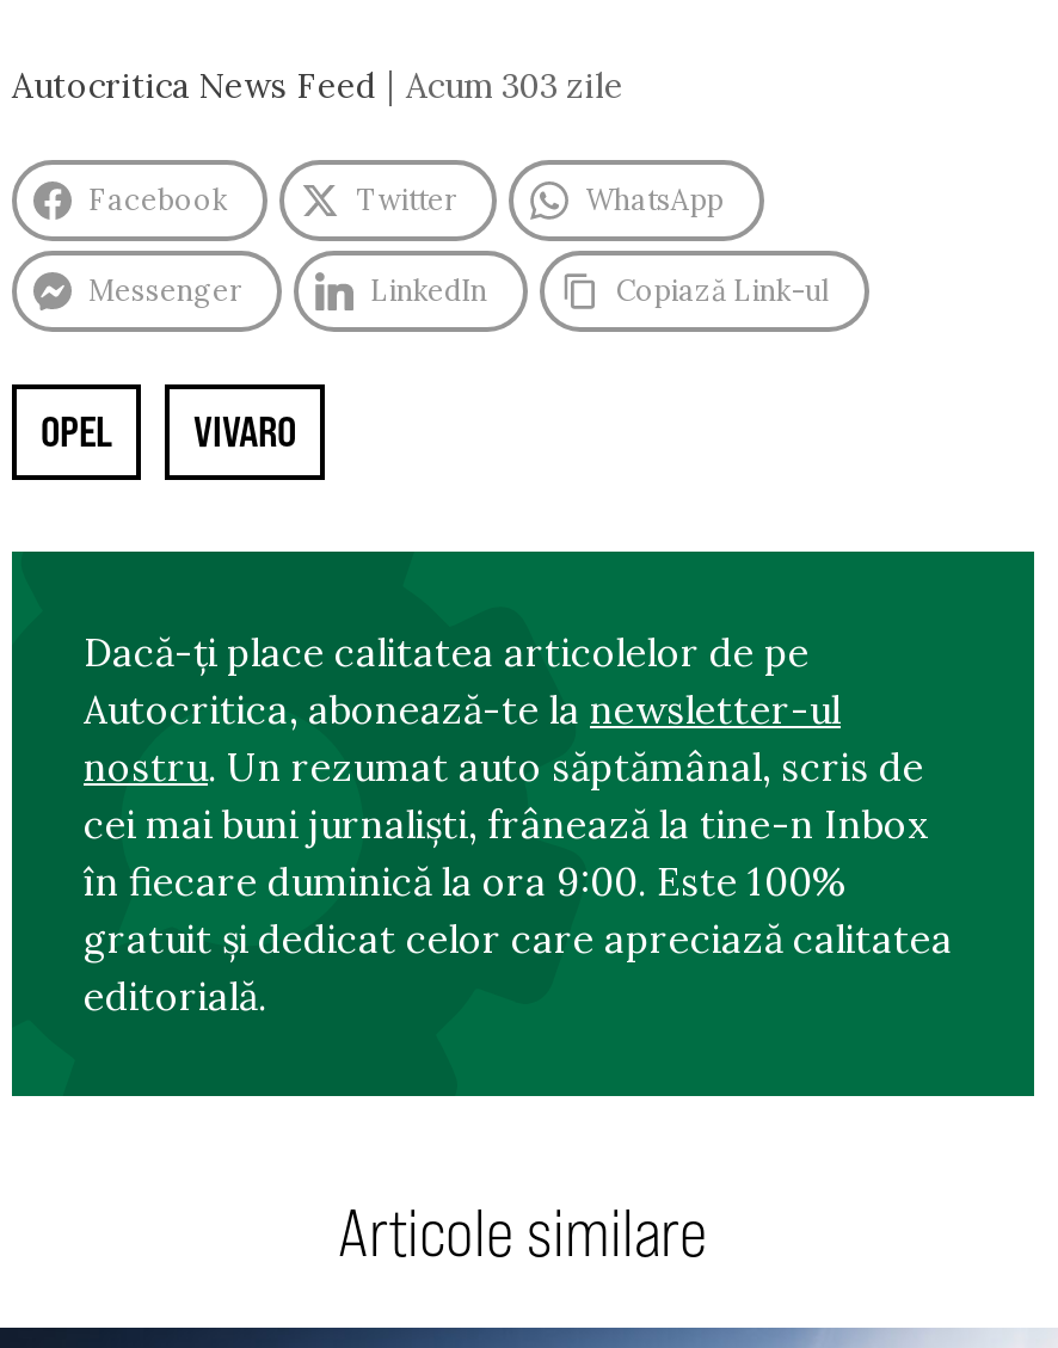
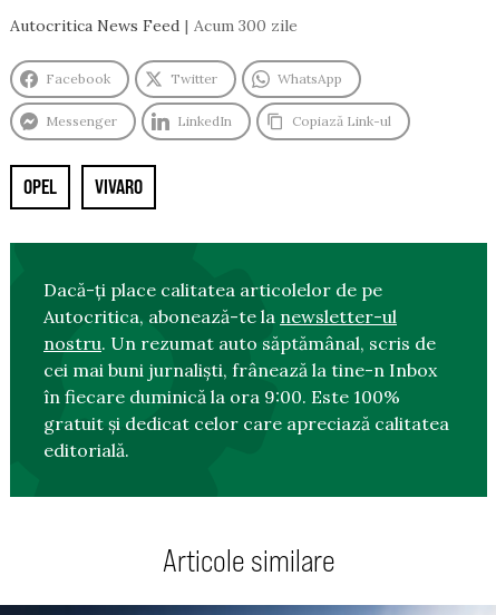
- Autocritica News Feed Acum 303 zile
+ Autocritica News Feed Acum 300 zile
